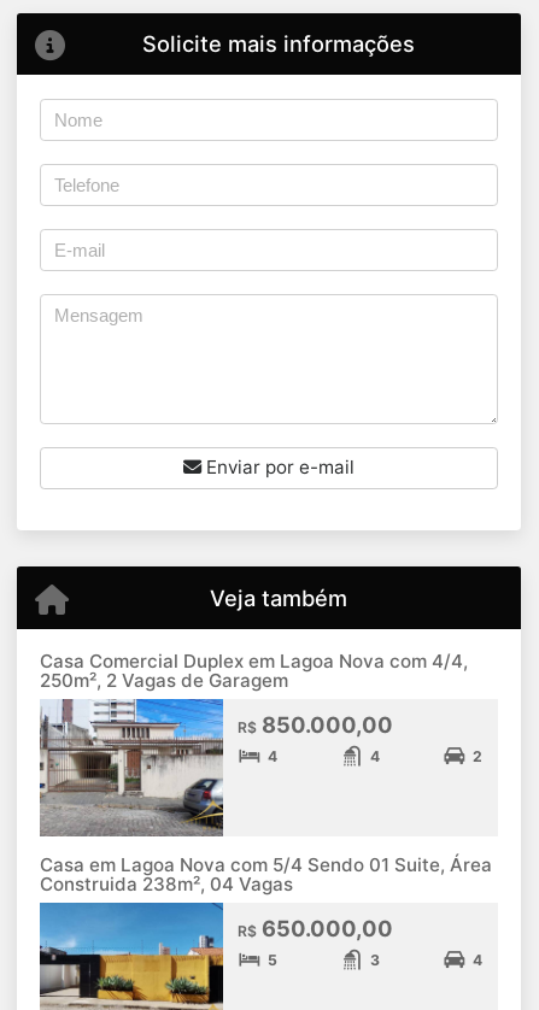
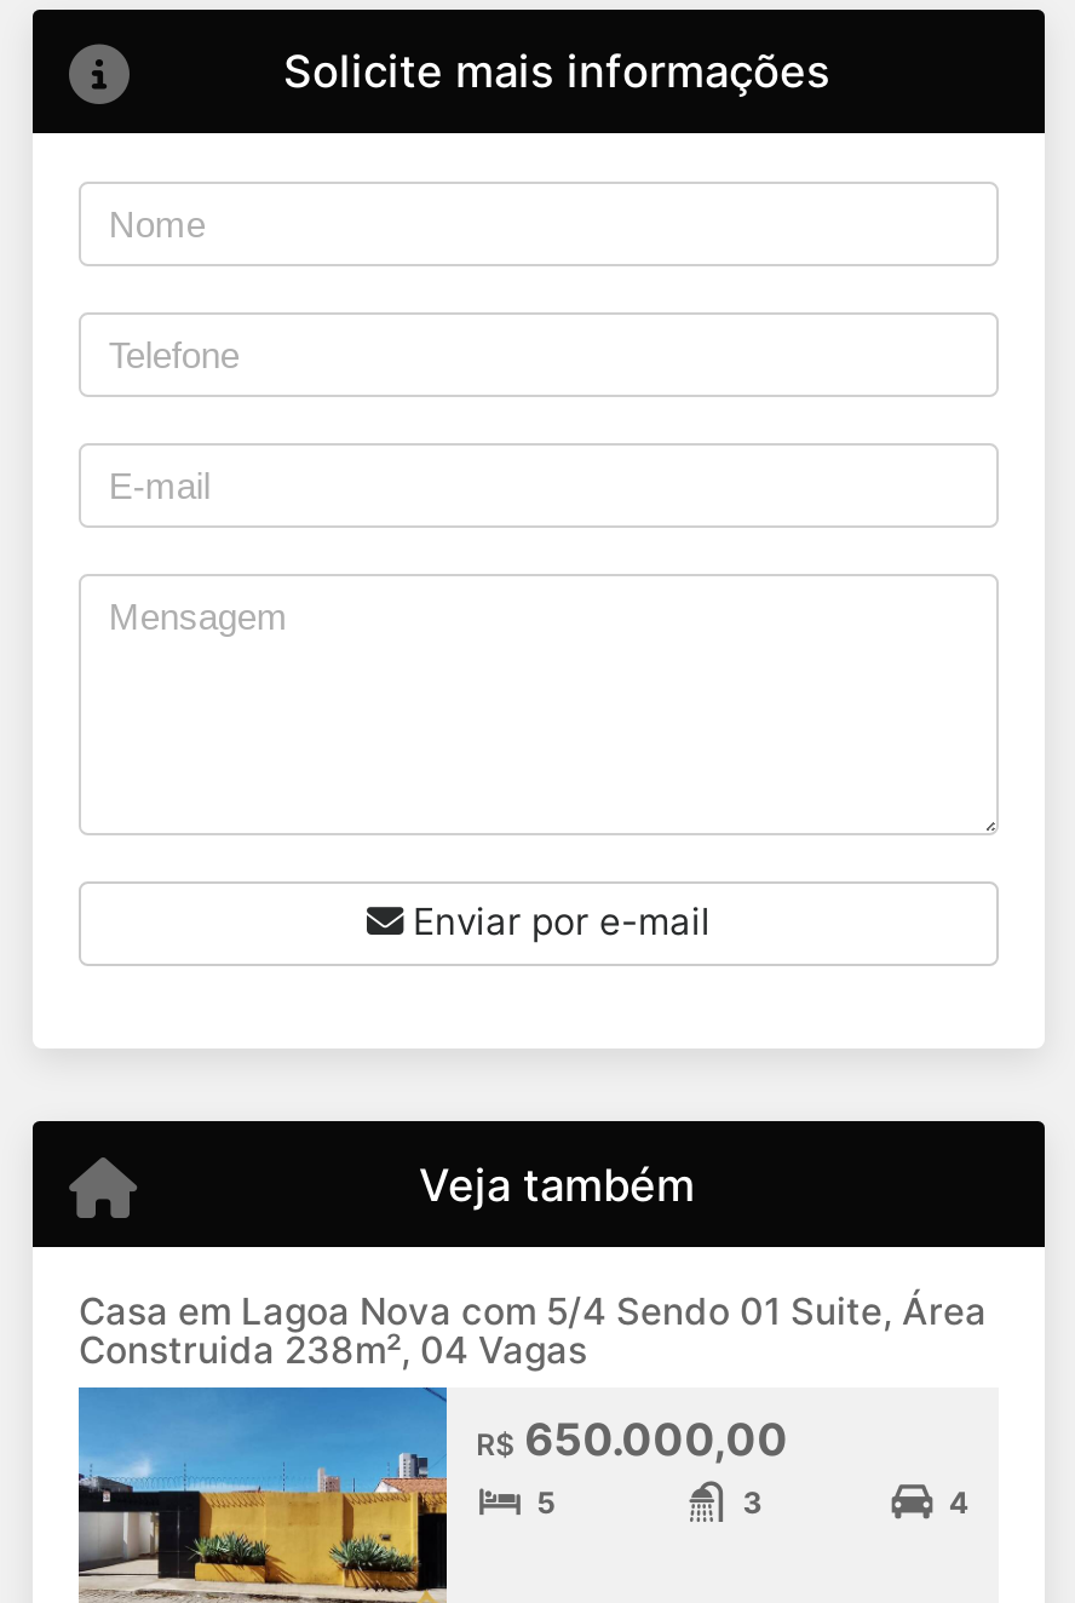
- [image]
- Casa Comercial Duplex em Lagoa Nova com 4/4,
- 250m², 2 Vagas de Garagem
- R$850.000,00
- 4
- 4
- 2
